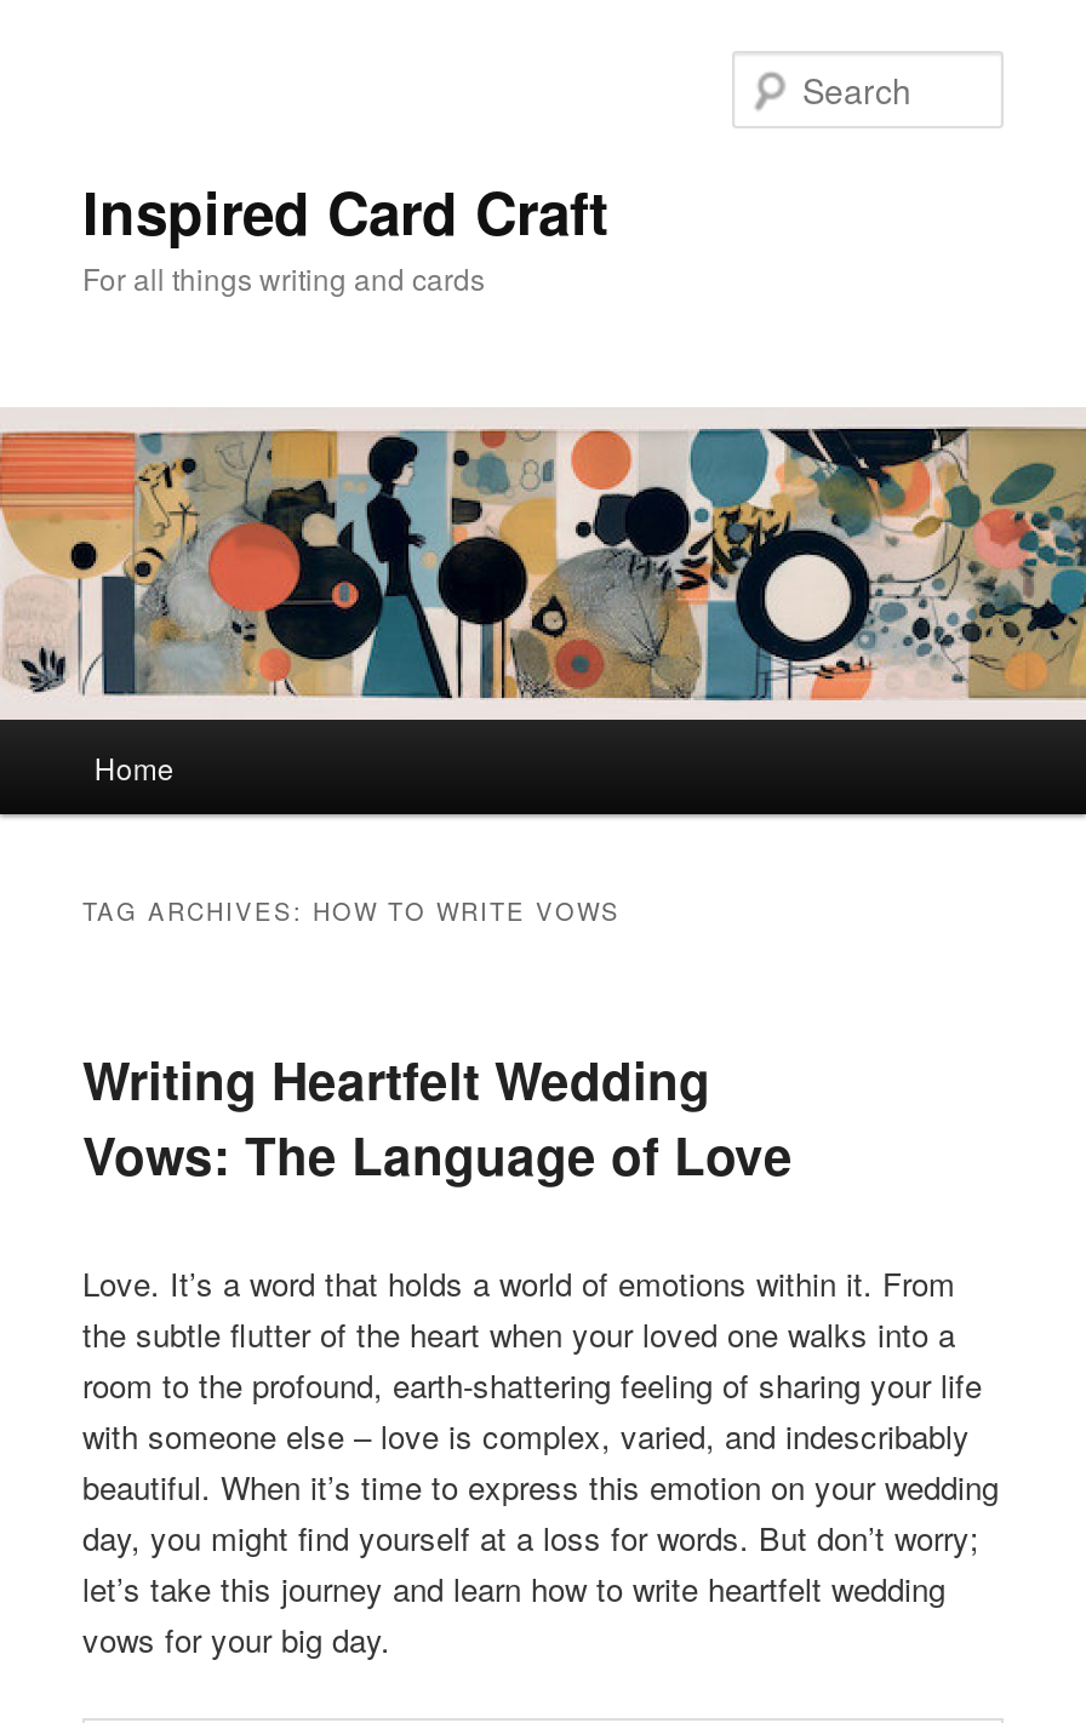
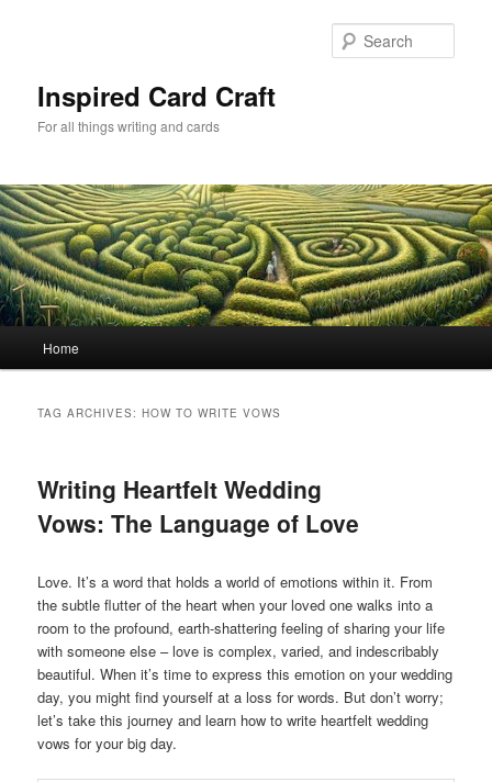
- [image]
+ [image]
